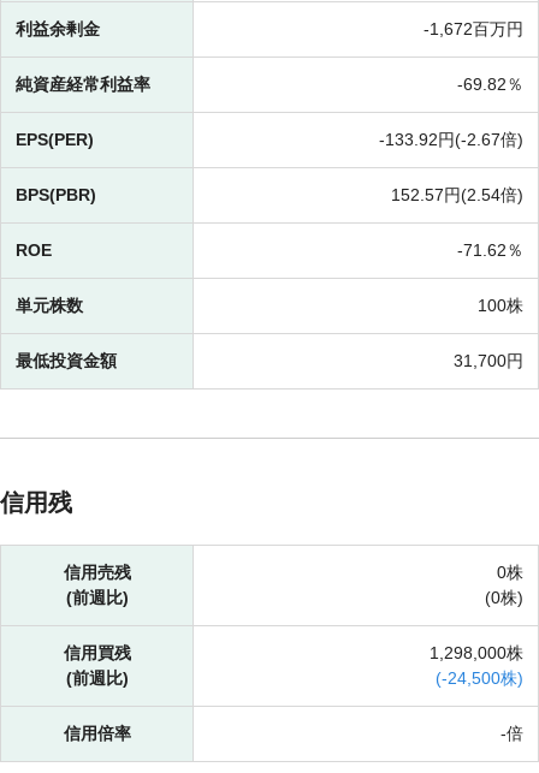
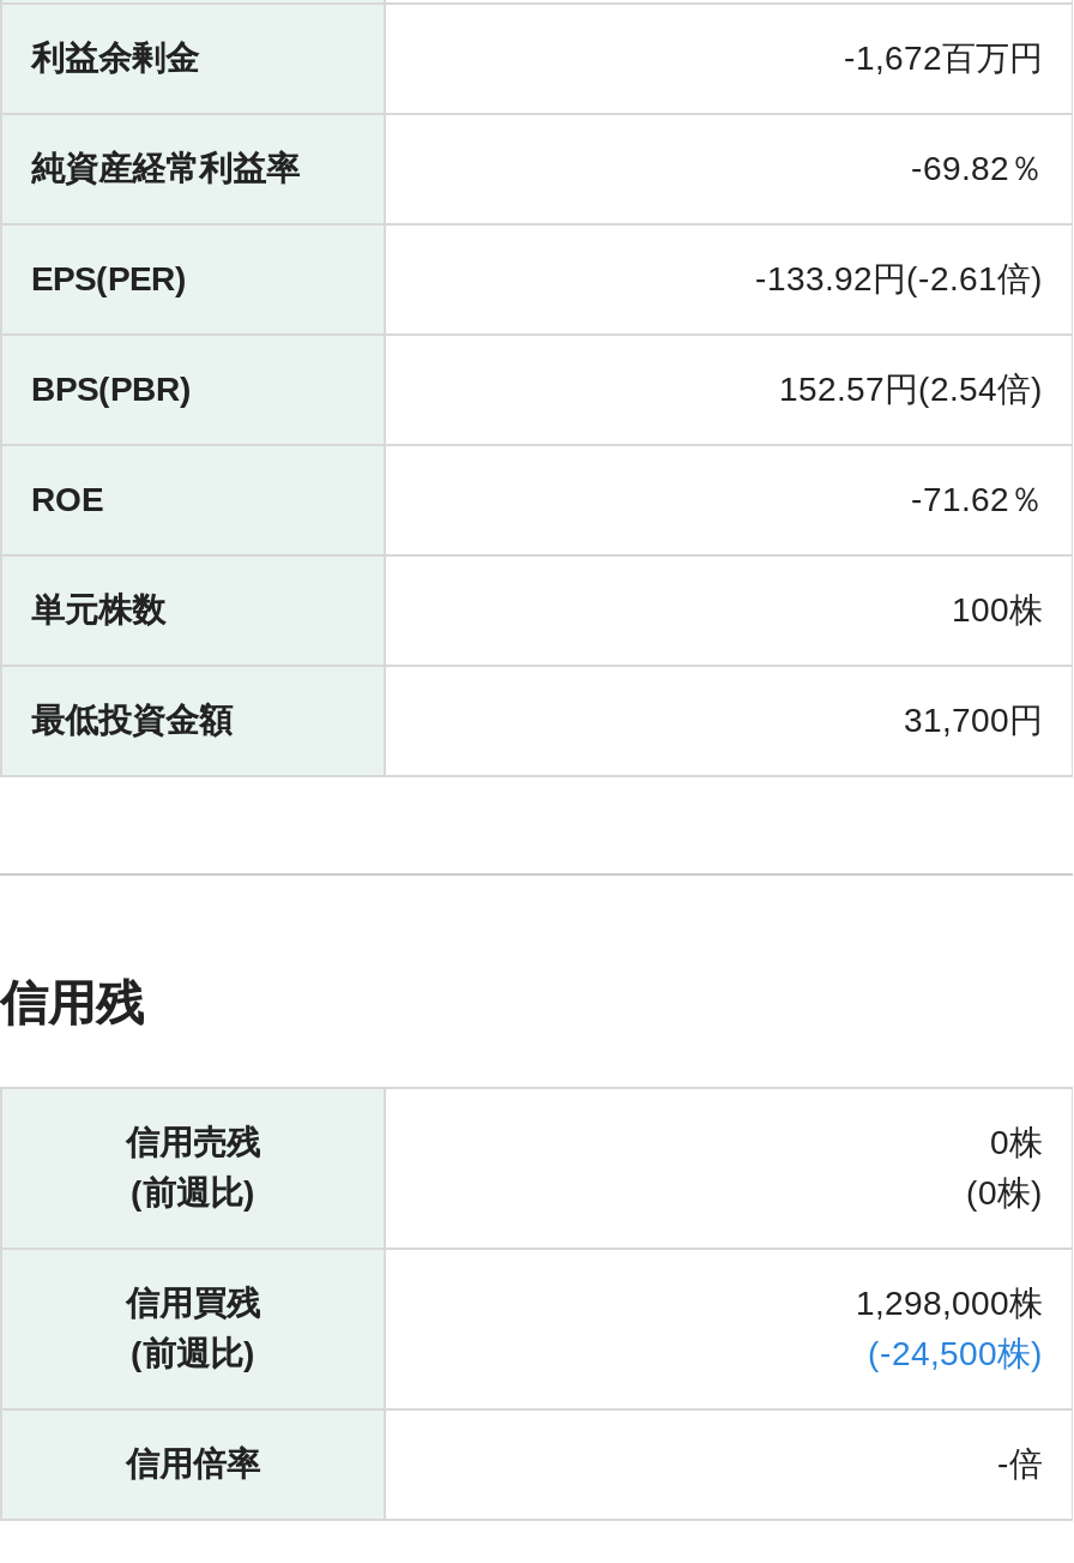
- -133.92円(-2.67倍)
+ -133.92円(-2.61倍)
